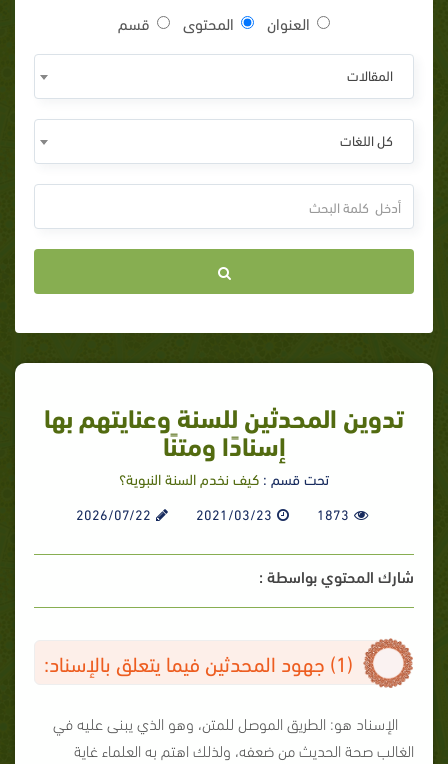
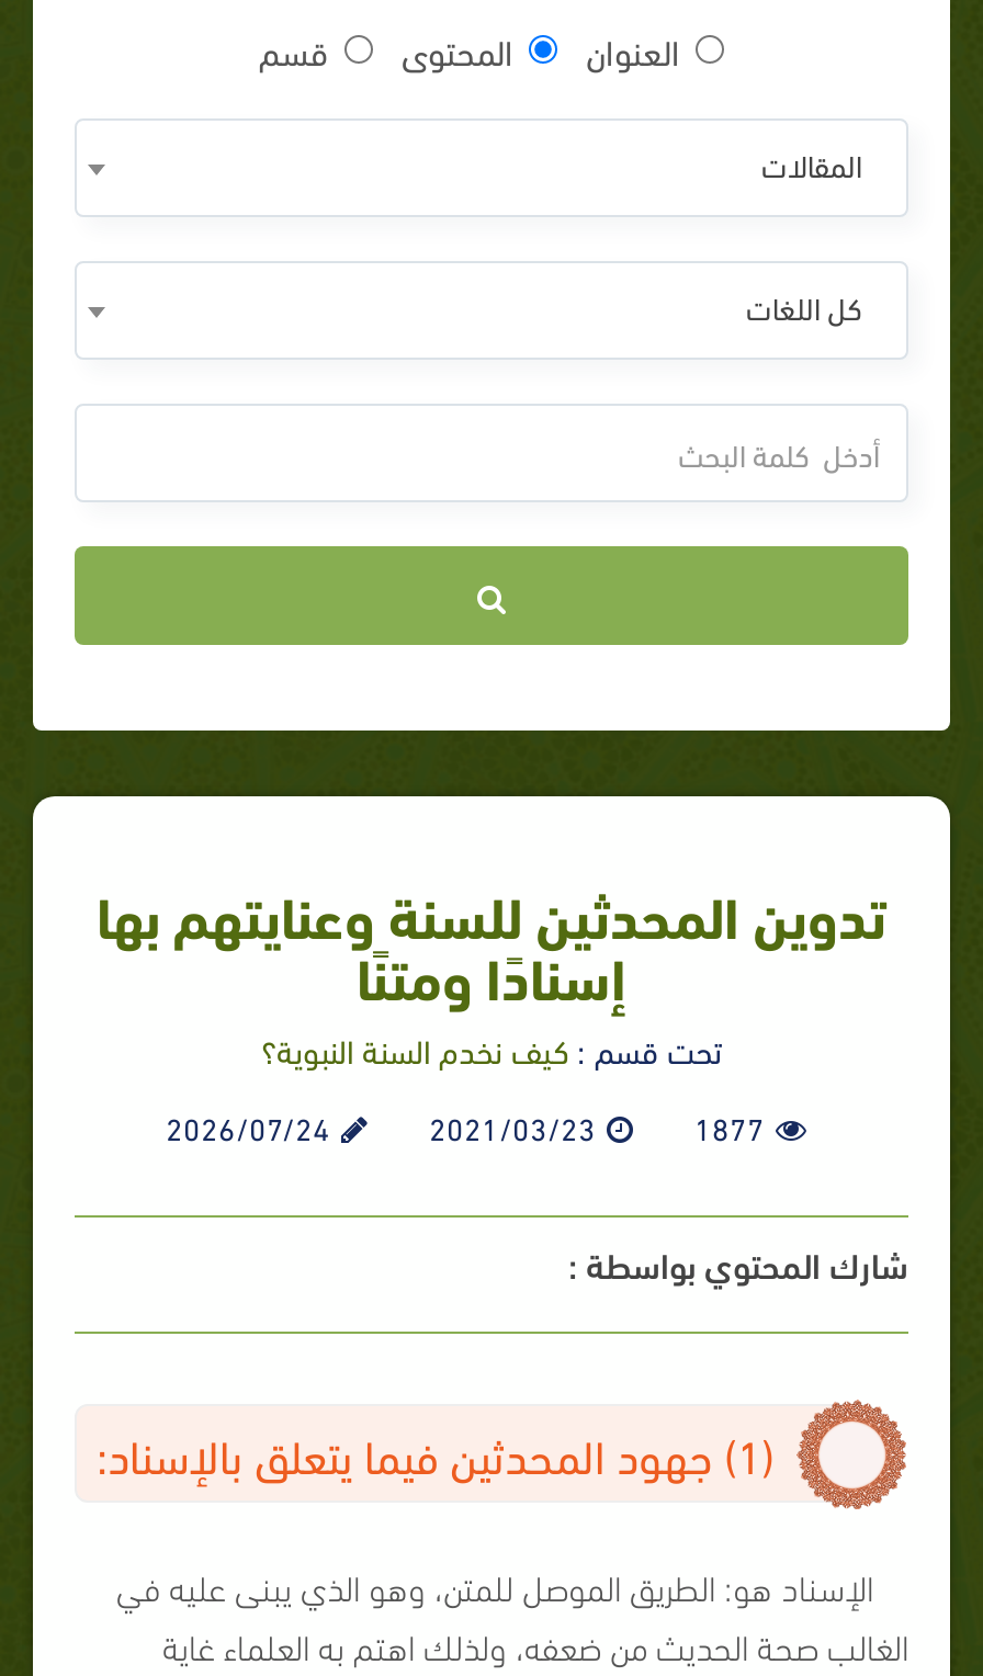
- 2026/07/22
+ 2026/07/24

- 1873
+ 1877
